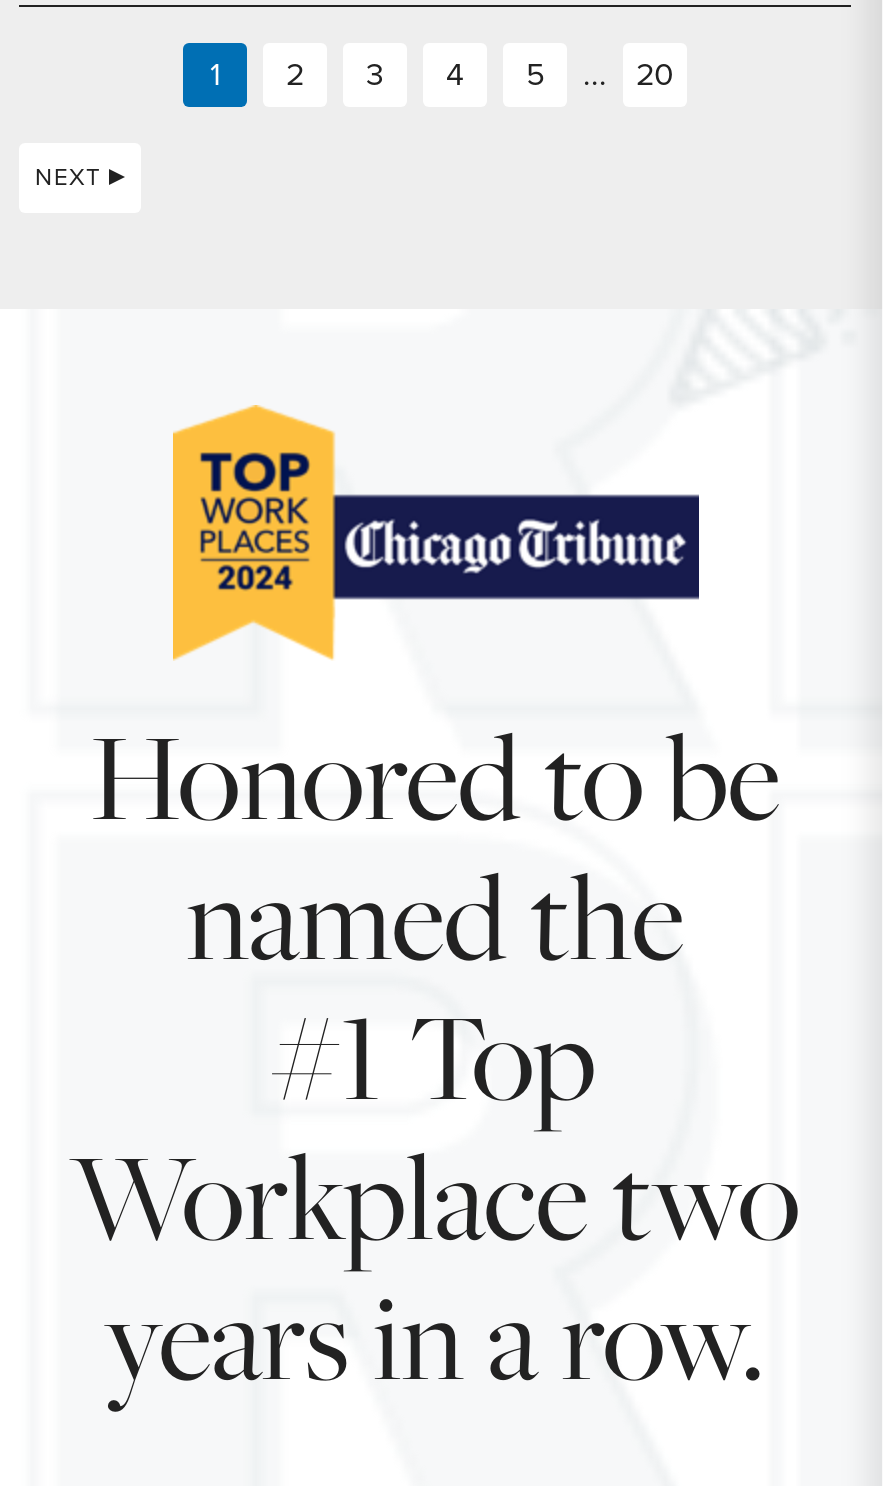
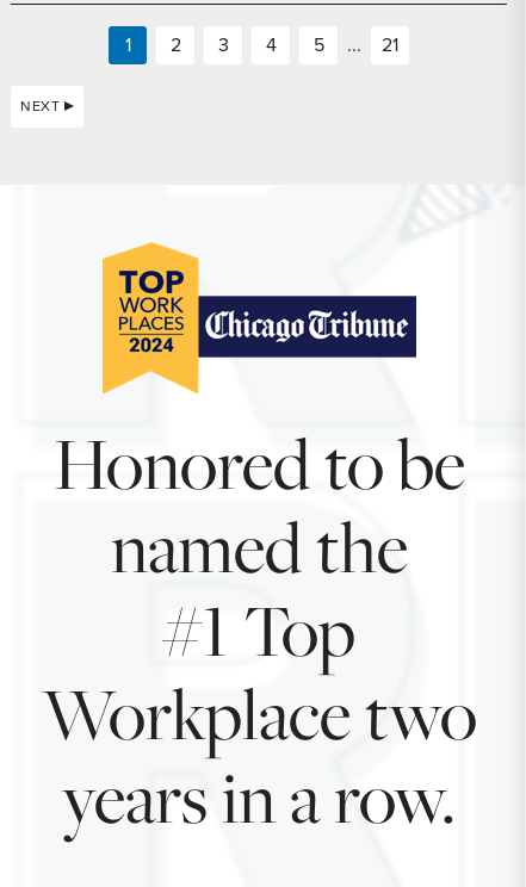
- 20
+ 21
